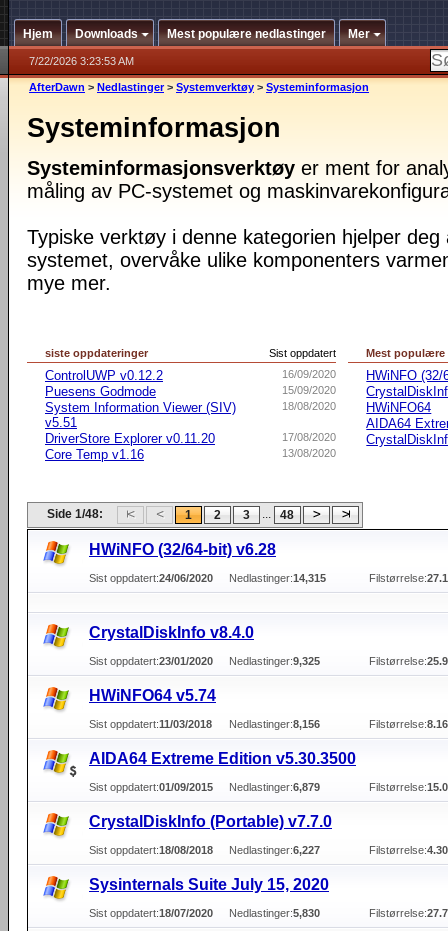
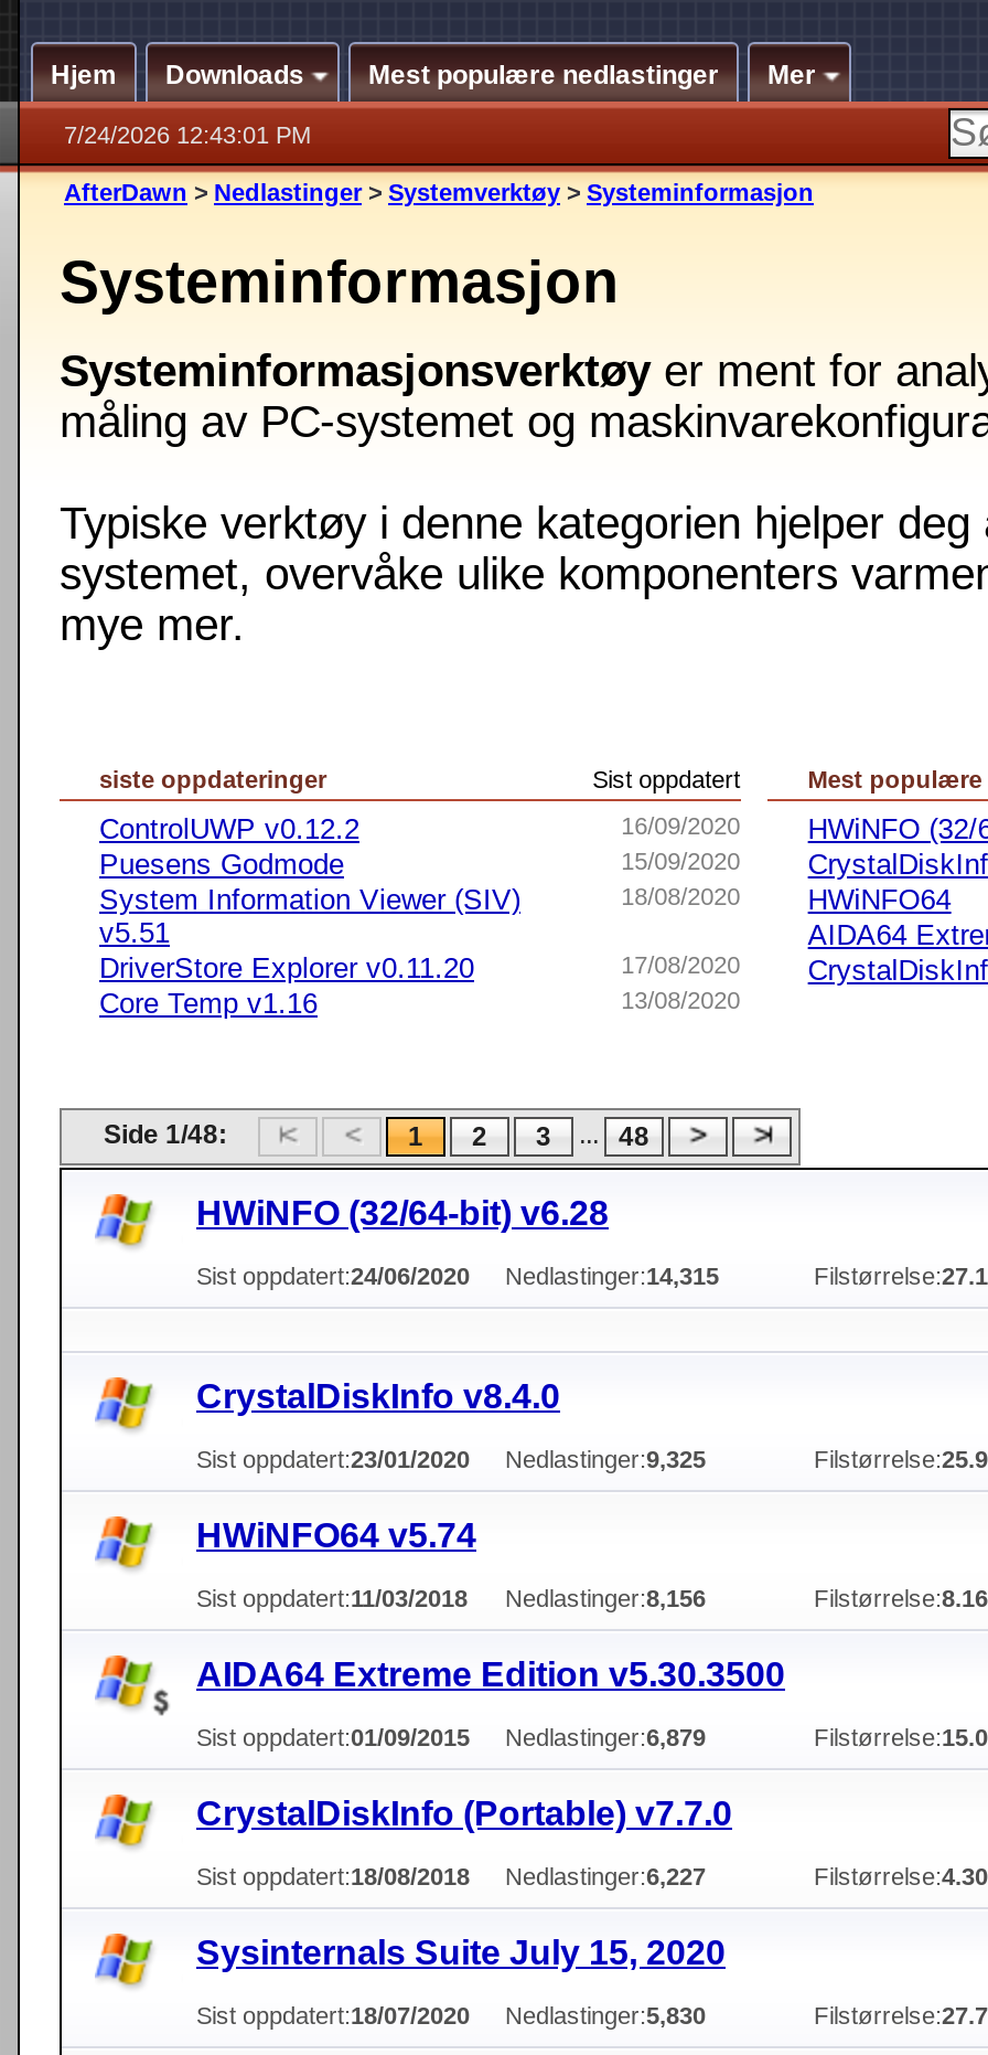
- 7/22/2026 3:23:53 AM
+ 7/24/2026 12:43:01 PM
